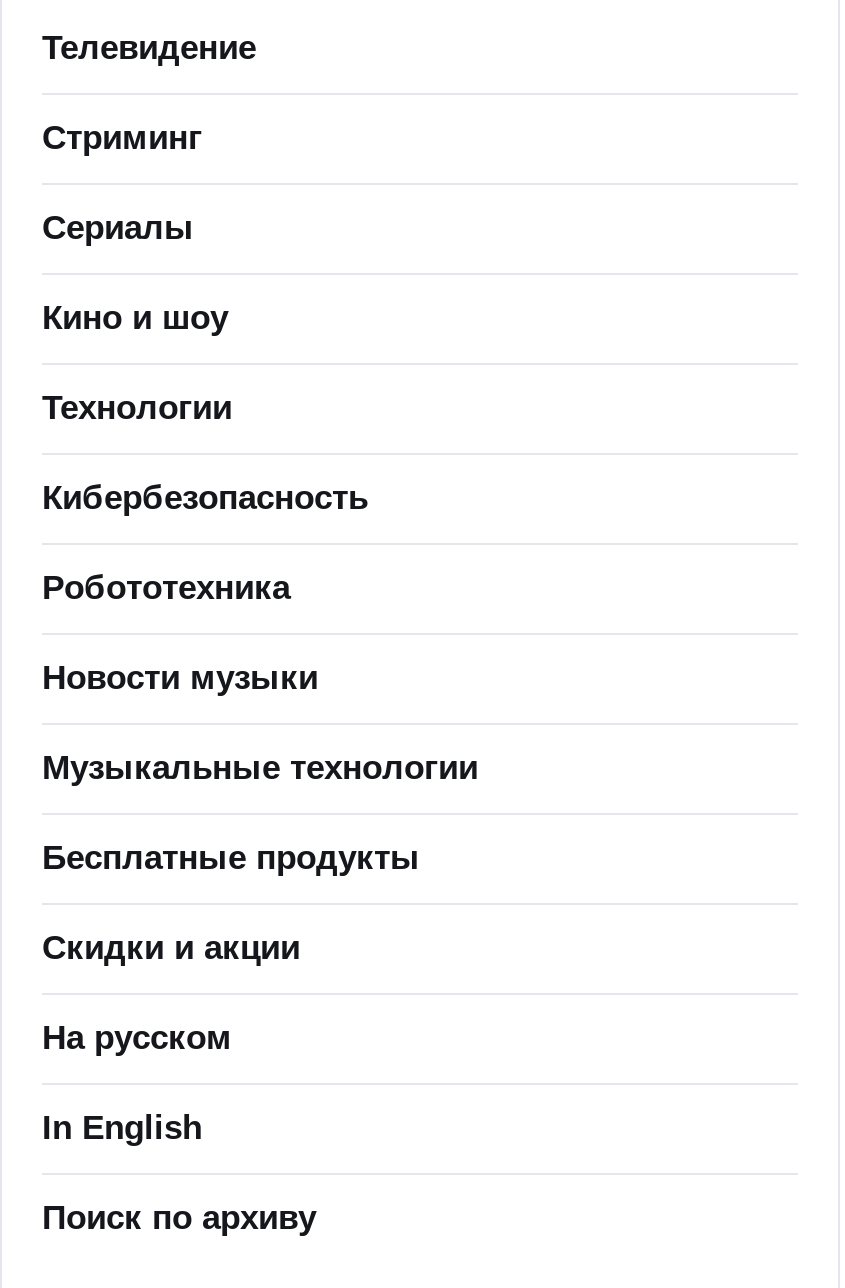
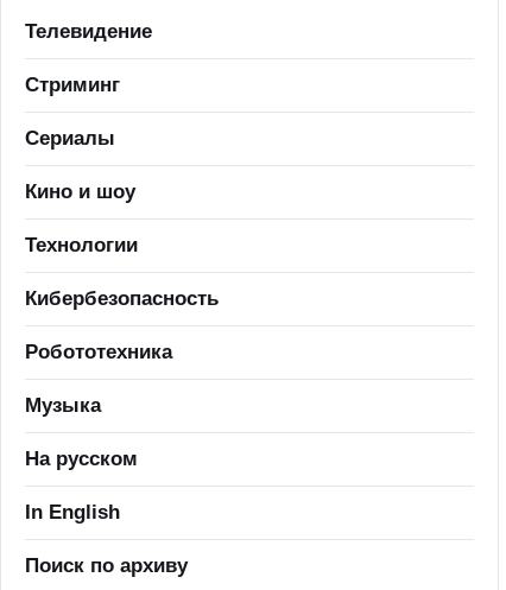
- Новости музыки
- Музыкальные технологии
- Бесплатные продукты
- Скидки и акции
+ Музыка
